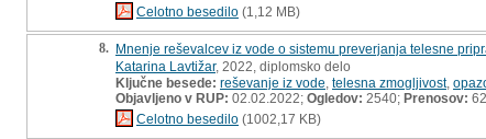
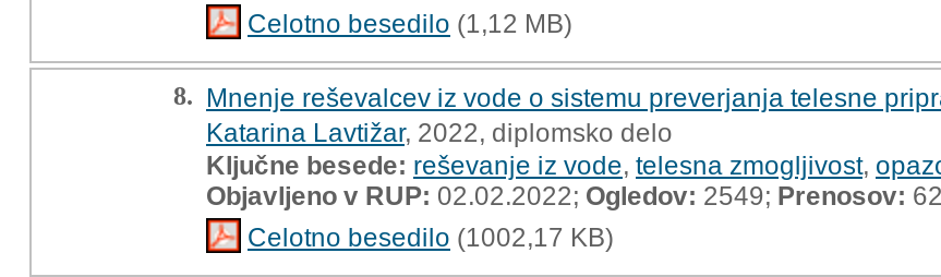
- Objavljeno v RUP:02.02.2022;Ogledov:2540;Prenosov:62
+ Objavljeno v RUP:02.02.2022;Ogledov:2549;Prenosov:62
